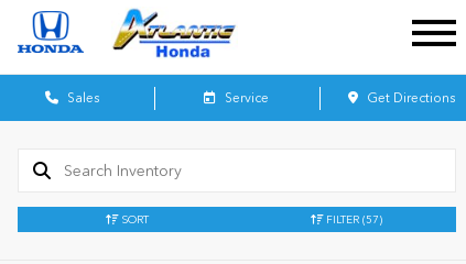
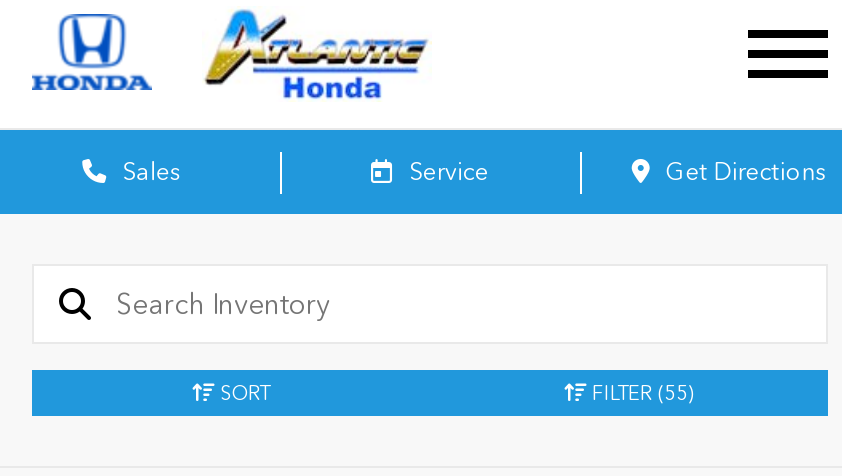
- FILTER (57)
+ FILTER (55)
